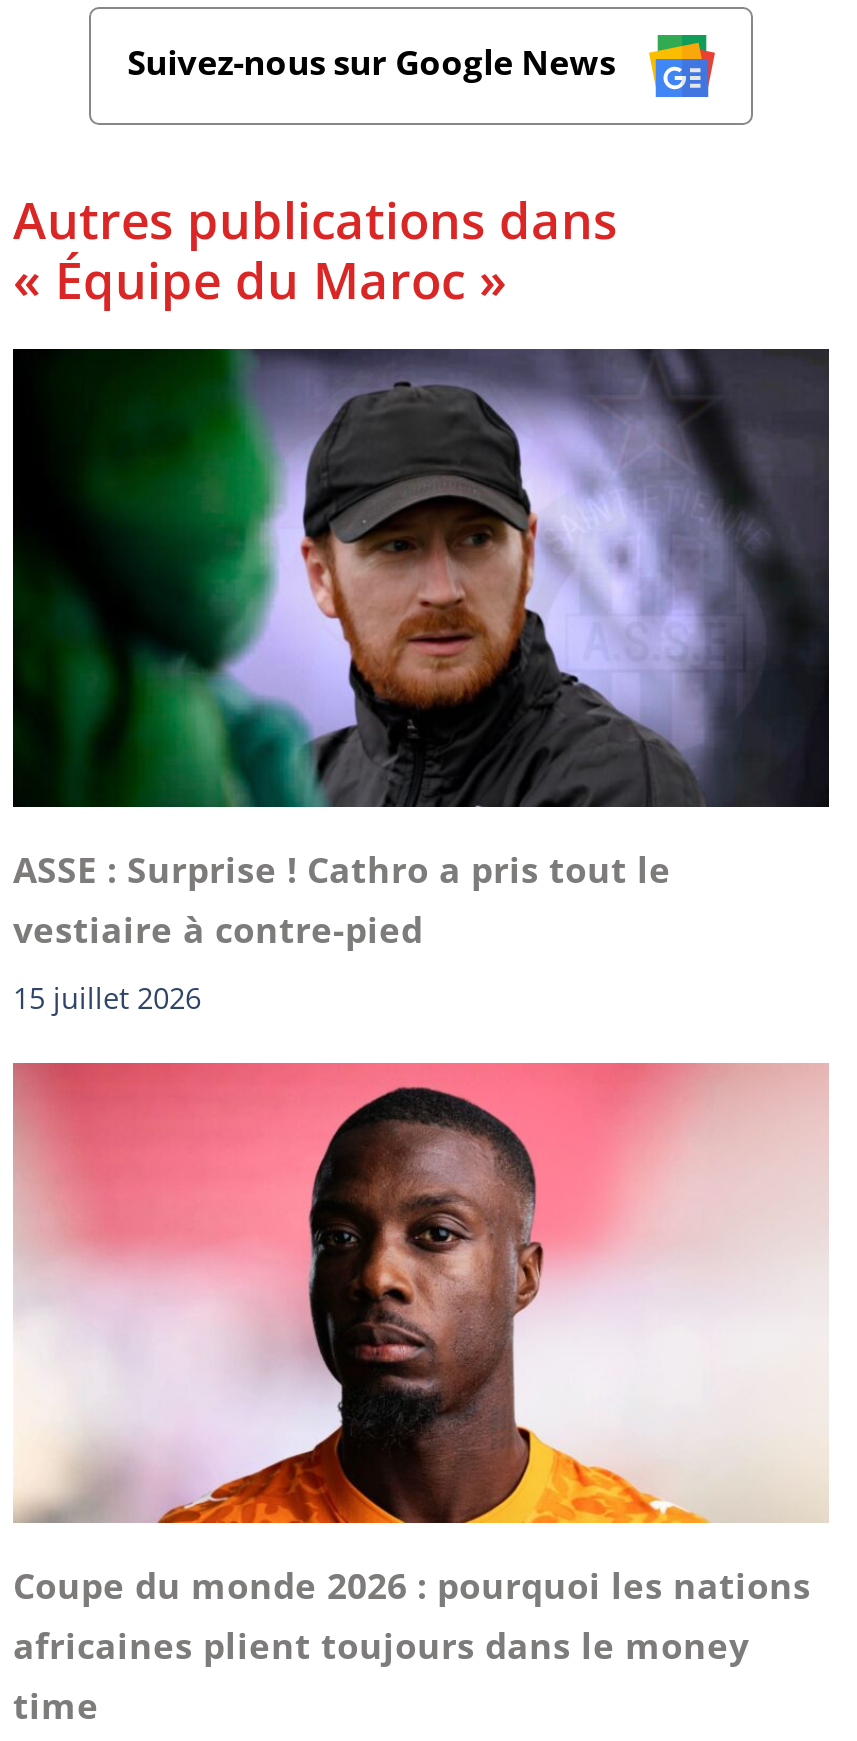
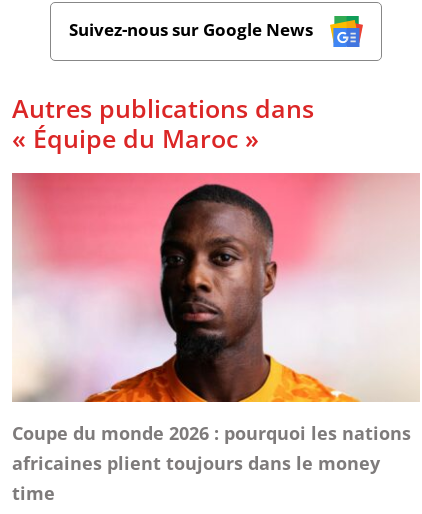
- [image]
- ASSE : Surprise ! Cathro a pris tout le
- vestiaire à contre-pied
- 15 juillet 2026
